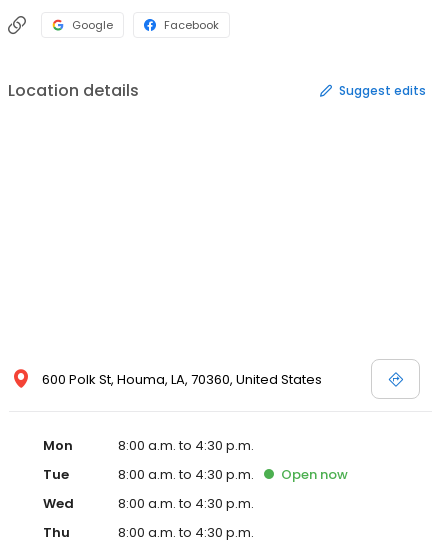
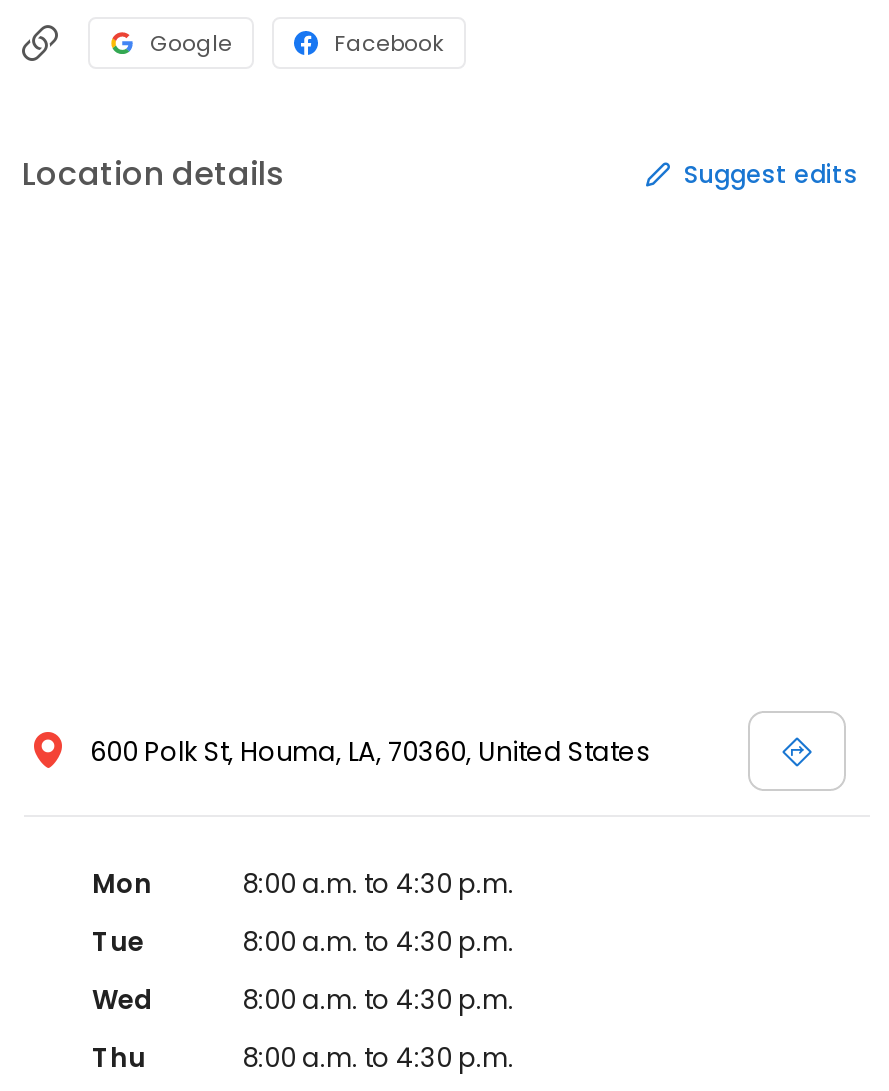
- Open now
